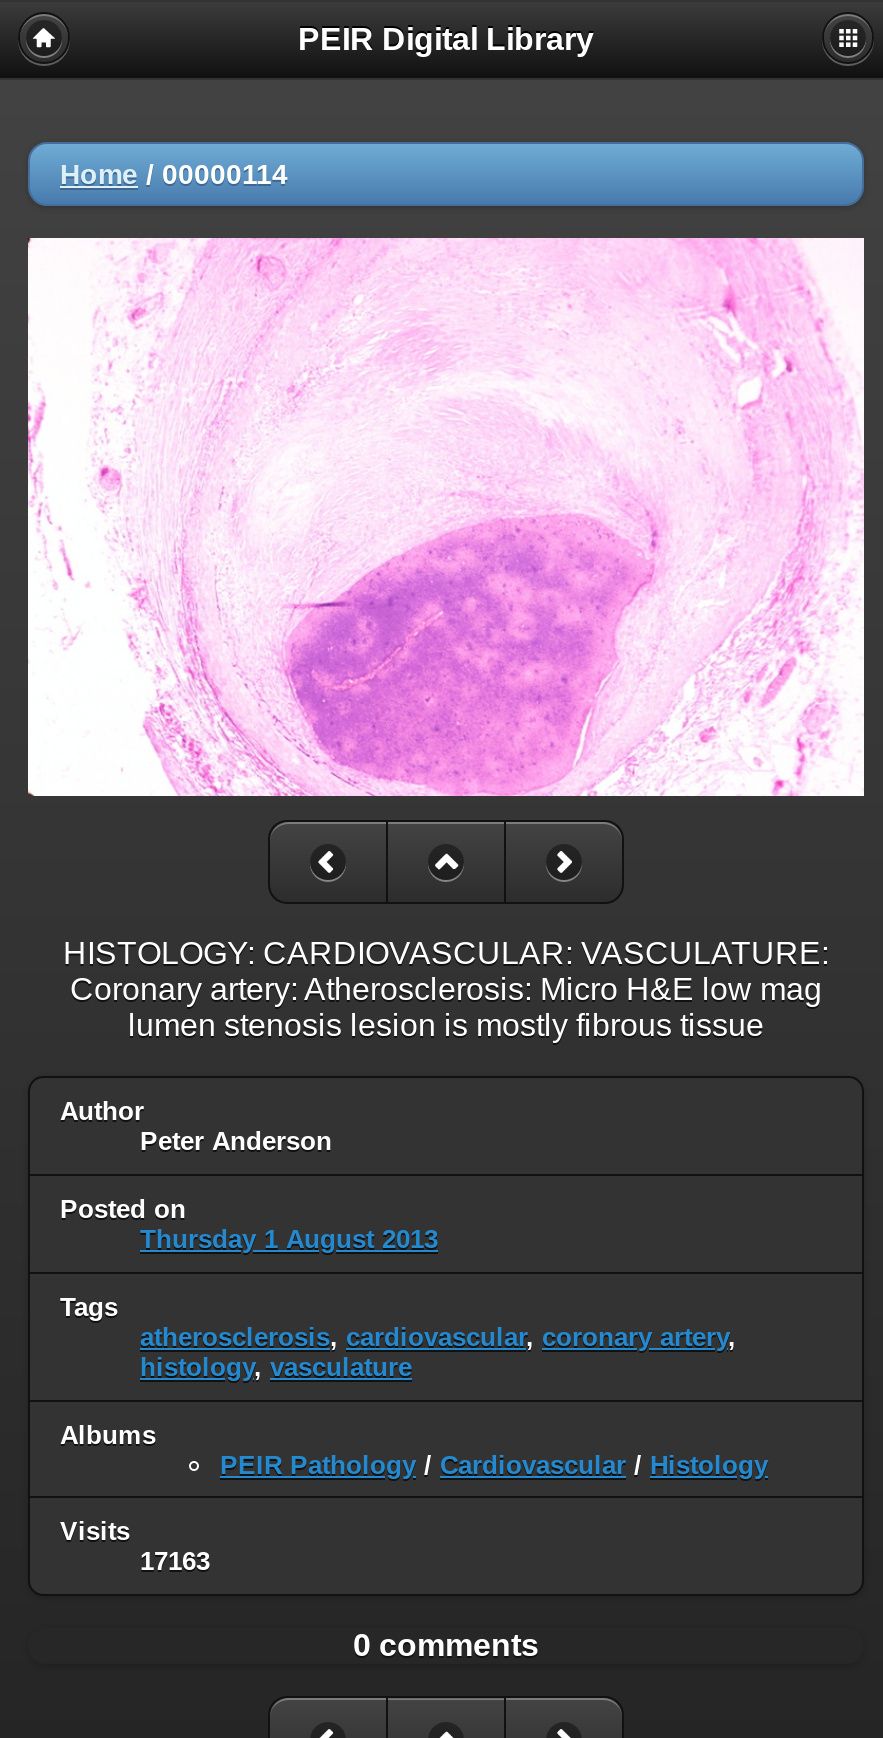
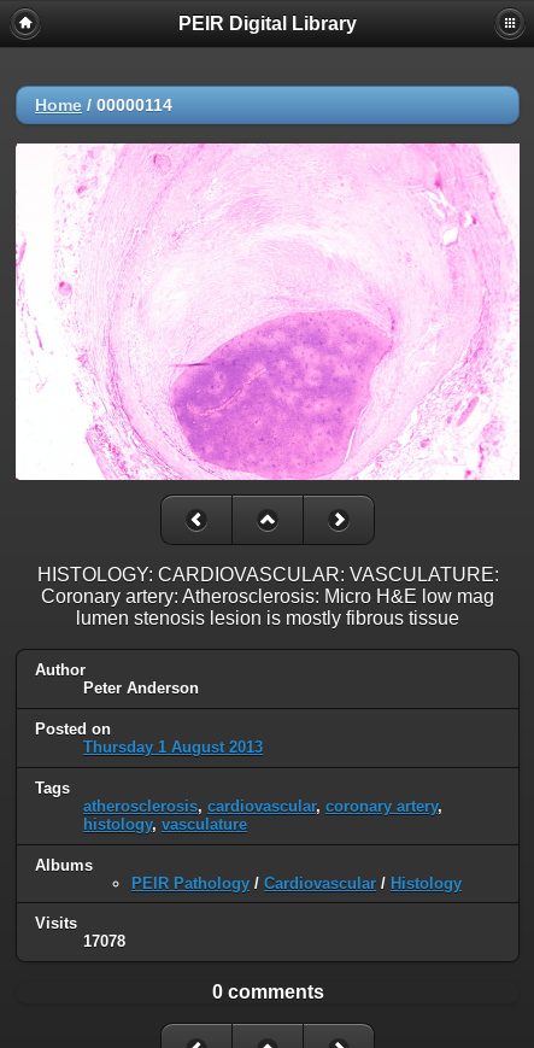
- 17163
+ 17078
